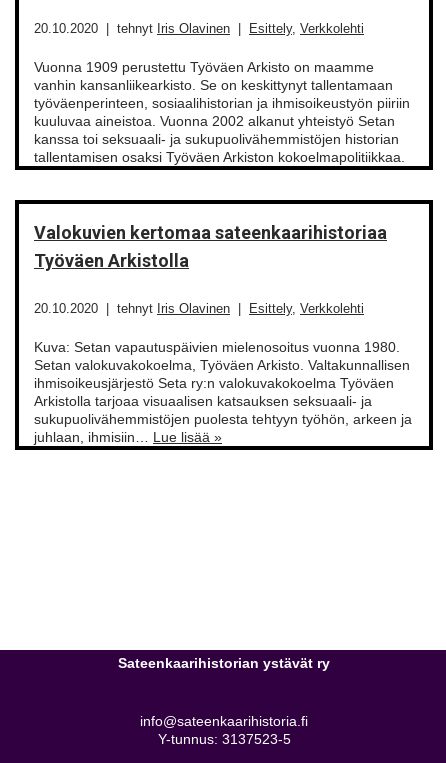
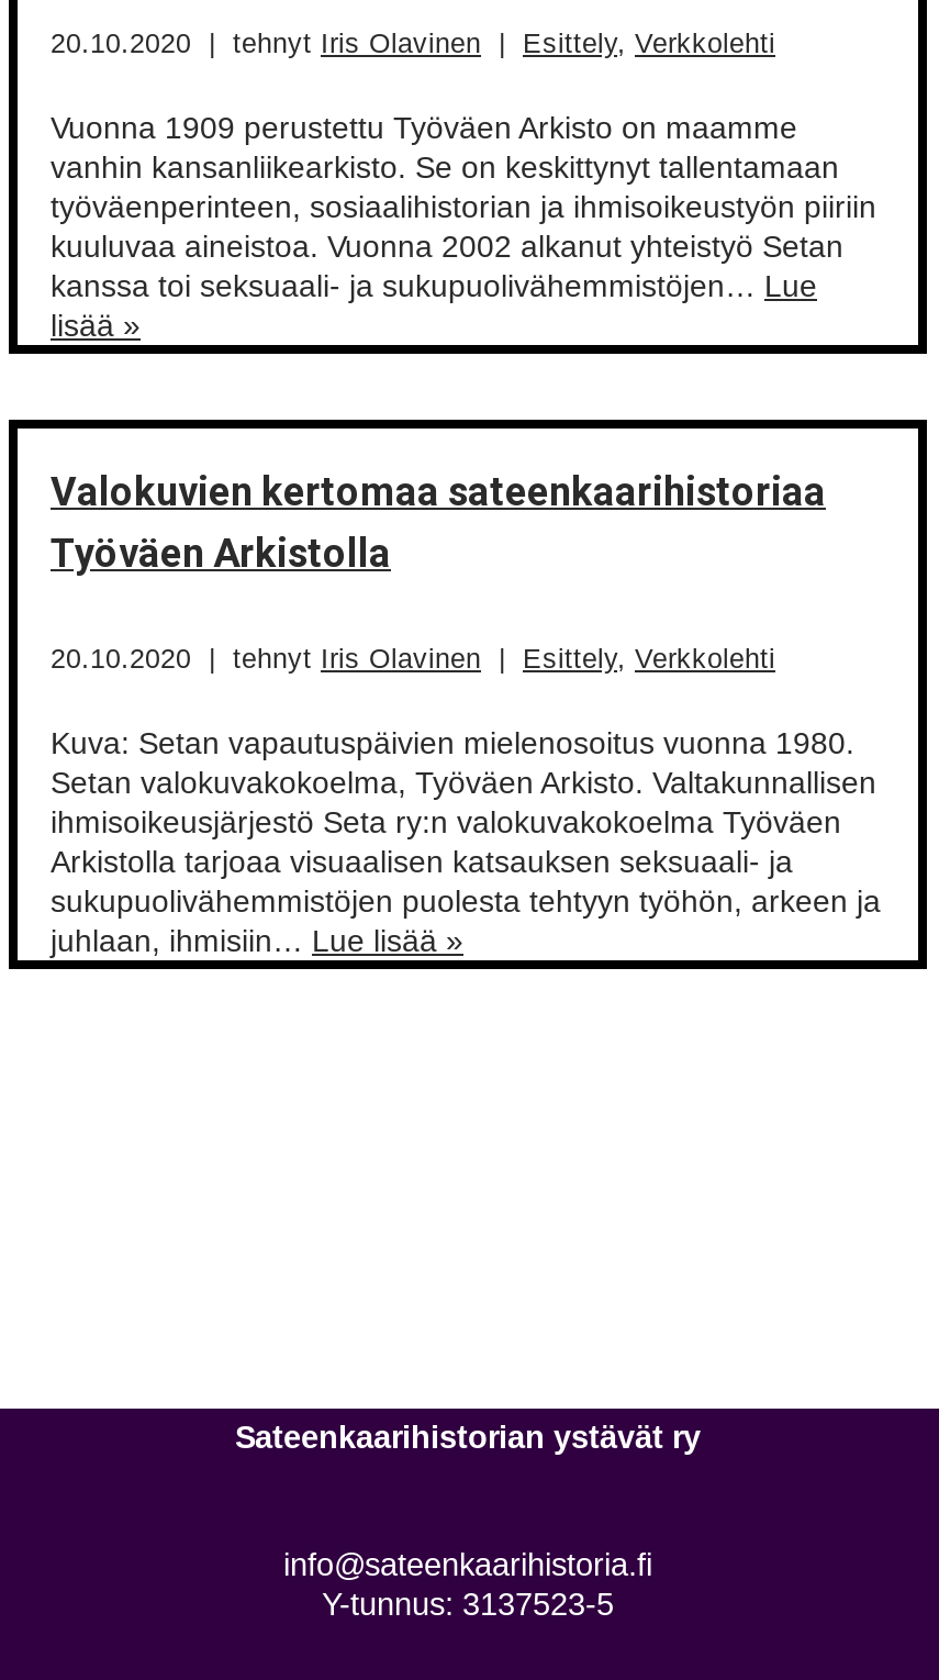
- kanssa toi seksuaali- ja sukupuolivähemmistöjen historian
- tallentamisen osaksi Työväen Arkiston kokoelmapolitiikkaa.
+ kanssa toi seksuaali- ja sukupuolivähemmistöjen… Lue
+ lisää »
